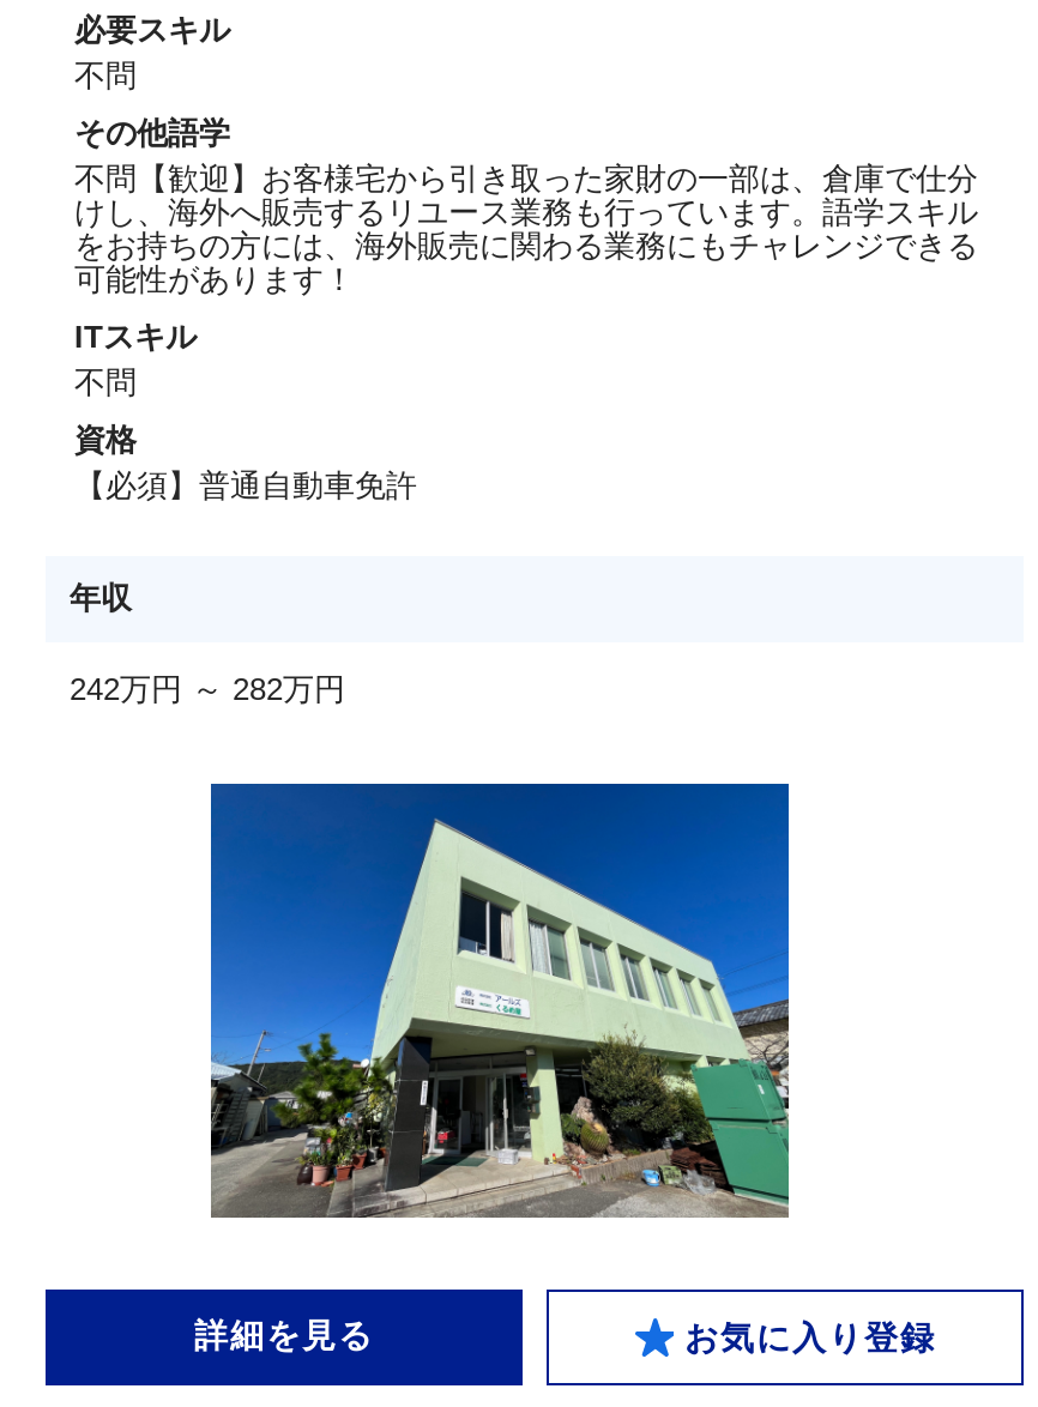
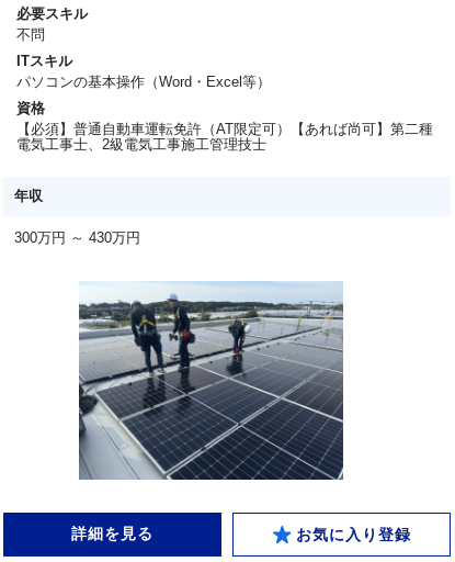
- その他語学
- 不問【歓迎】お客様宅から引き取った家財の一部は、倉庫で仕分
- けし、海外へ販売するリユース業務も行っています。語学スキル
- をお持ちの方には、海外販売に関わる業務にもチャレンジできる
- 可能性があります！

- 不問
+ パソコンの基本操作（Word・Excel等）

- 【必須】普通自動車免許
+ 【必須】普通自動車運転免許（AT限定可）【あれば尚可】第二種
+ 電気工事士、2級電気工事施工管理技士

- 242万円 ～ 282万円
+ 300万円 ～ 430万円

- [image]
+ [image]
